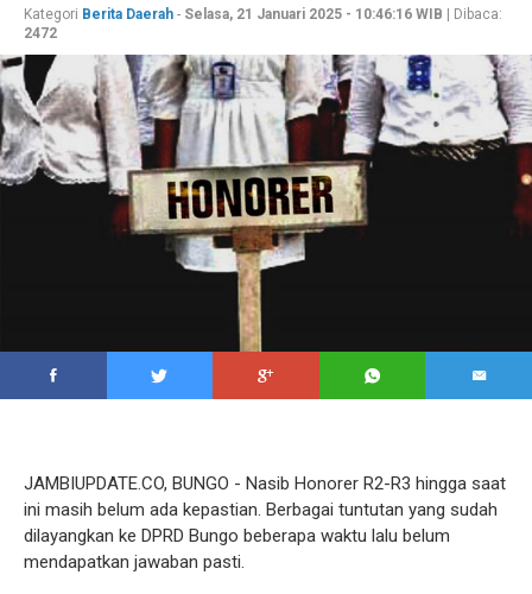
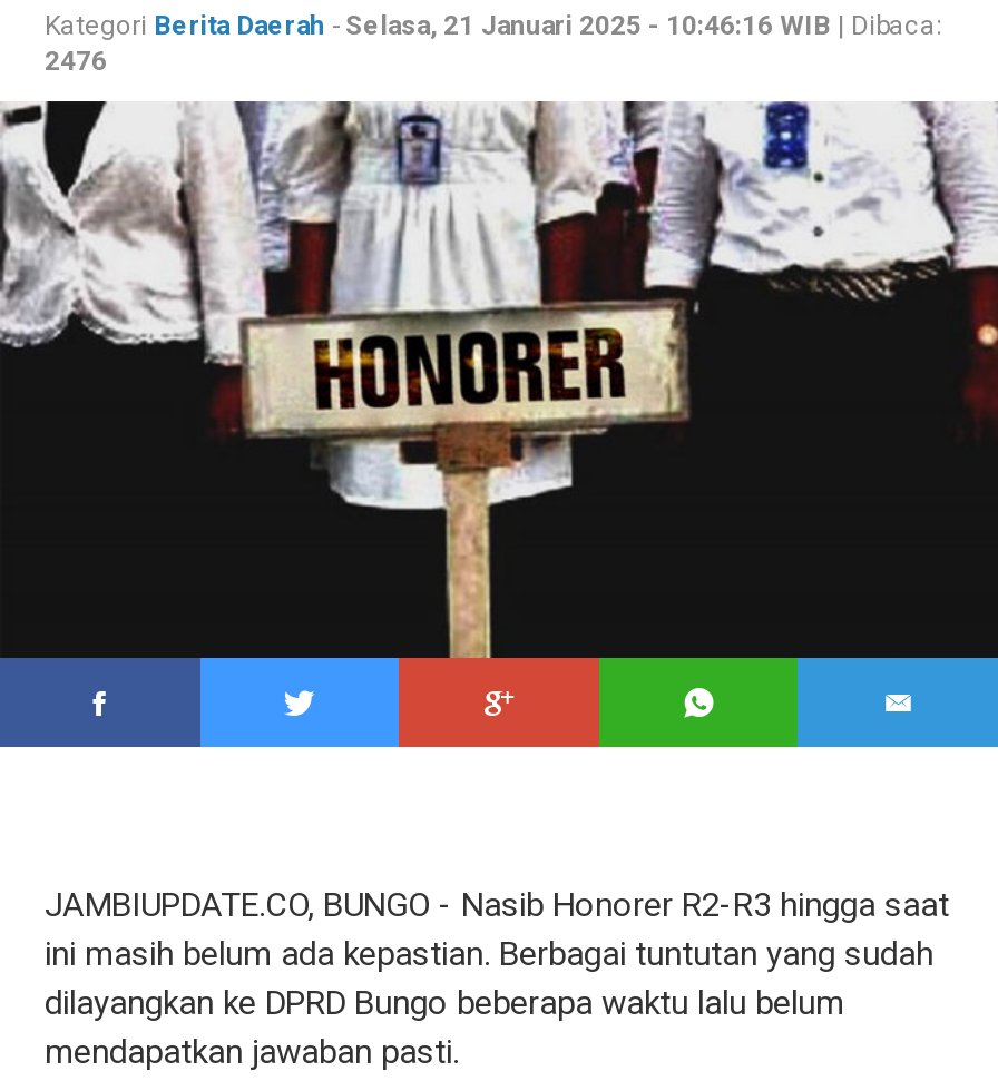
- 2472
+ 2476
